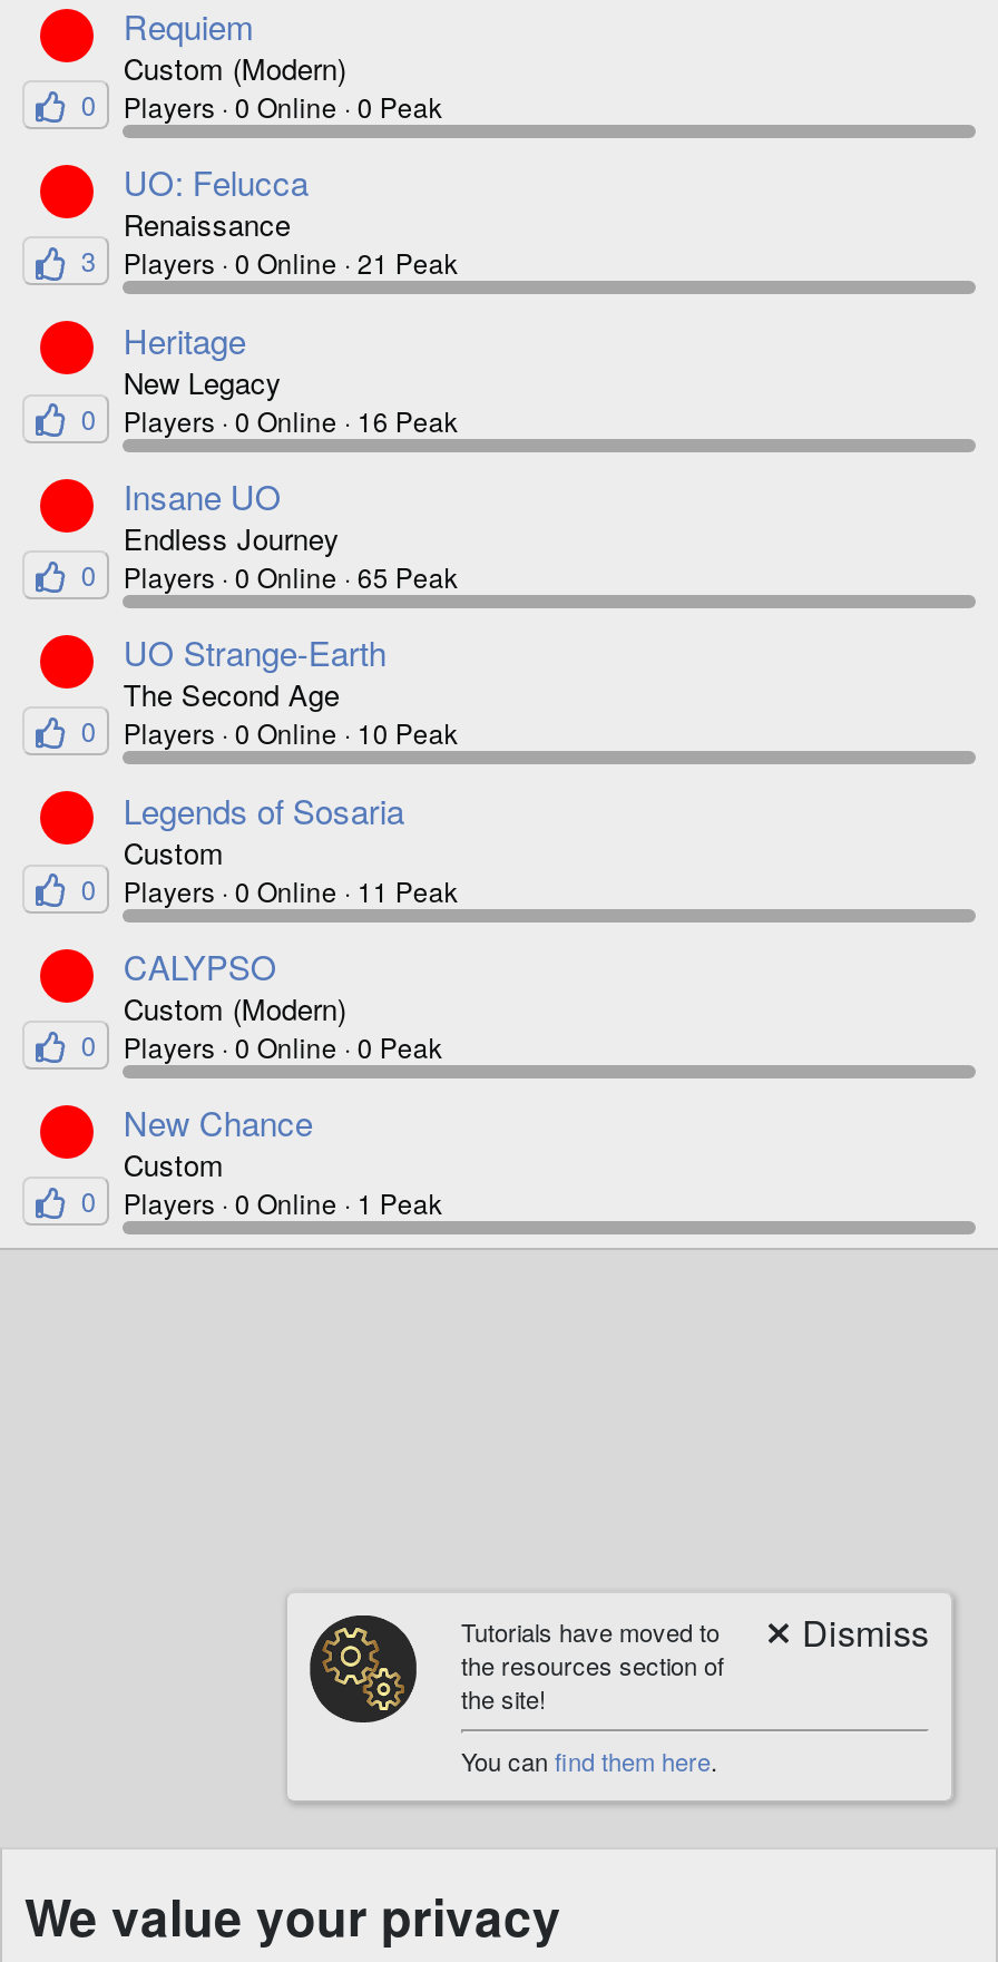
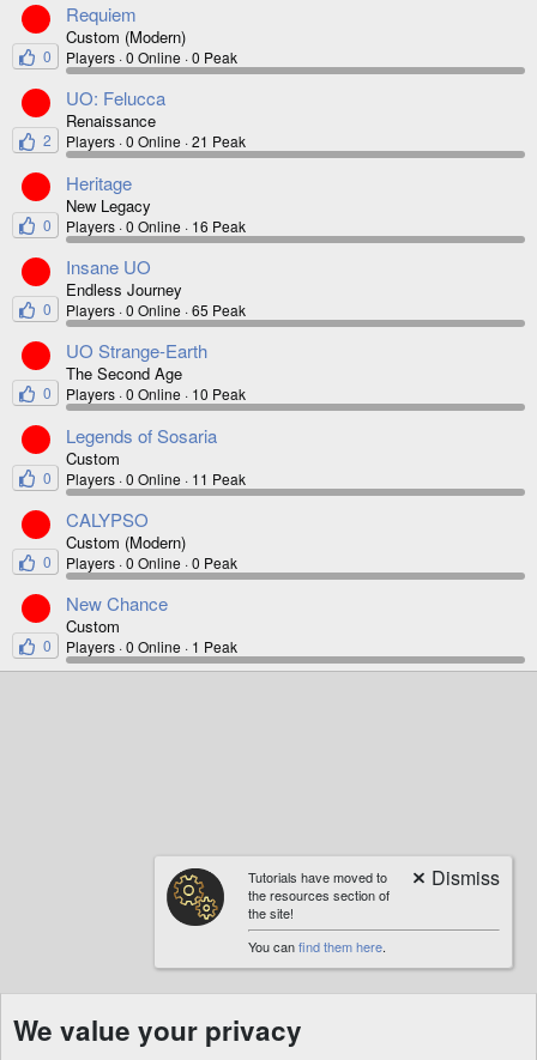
- 3 Players 0 Online 21 Peak
+ 2 Players 0 Online 21 Peak
